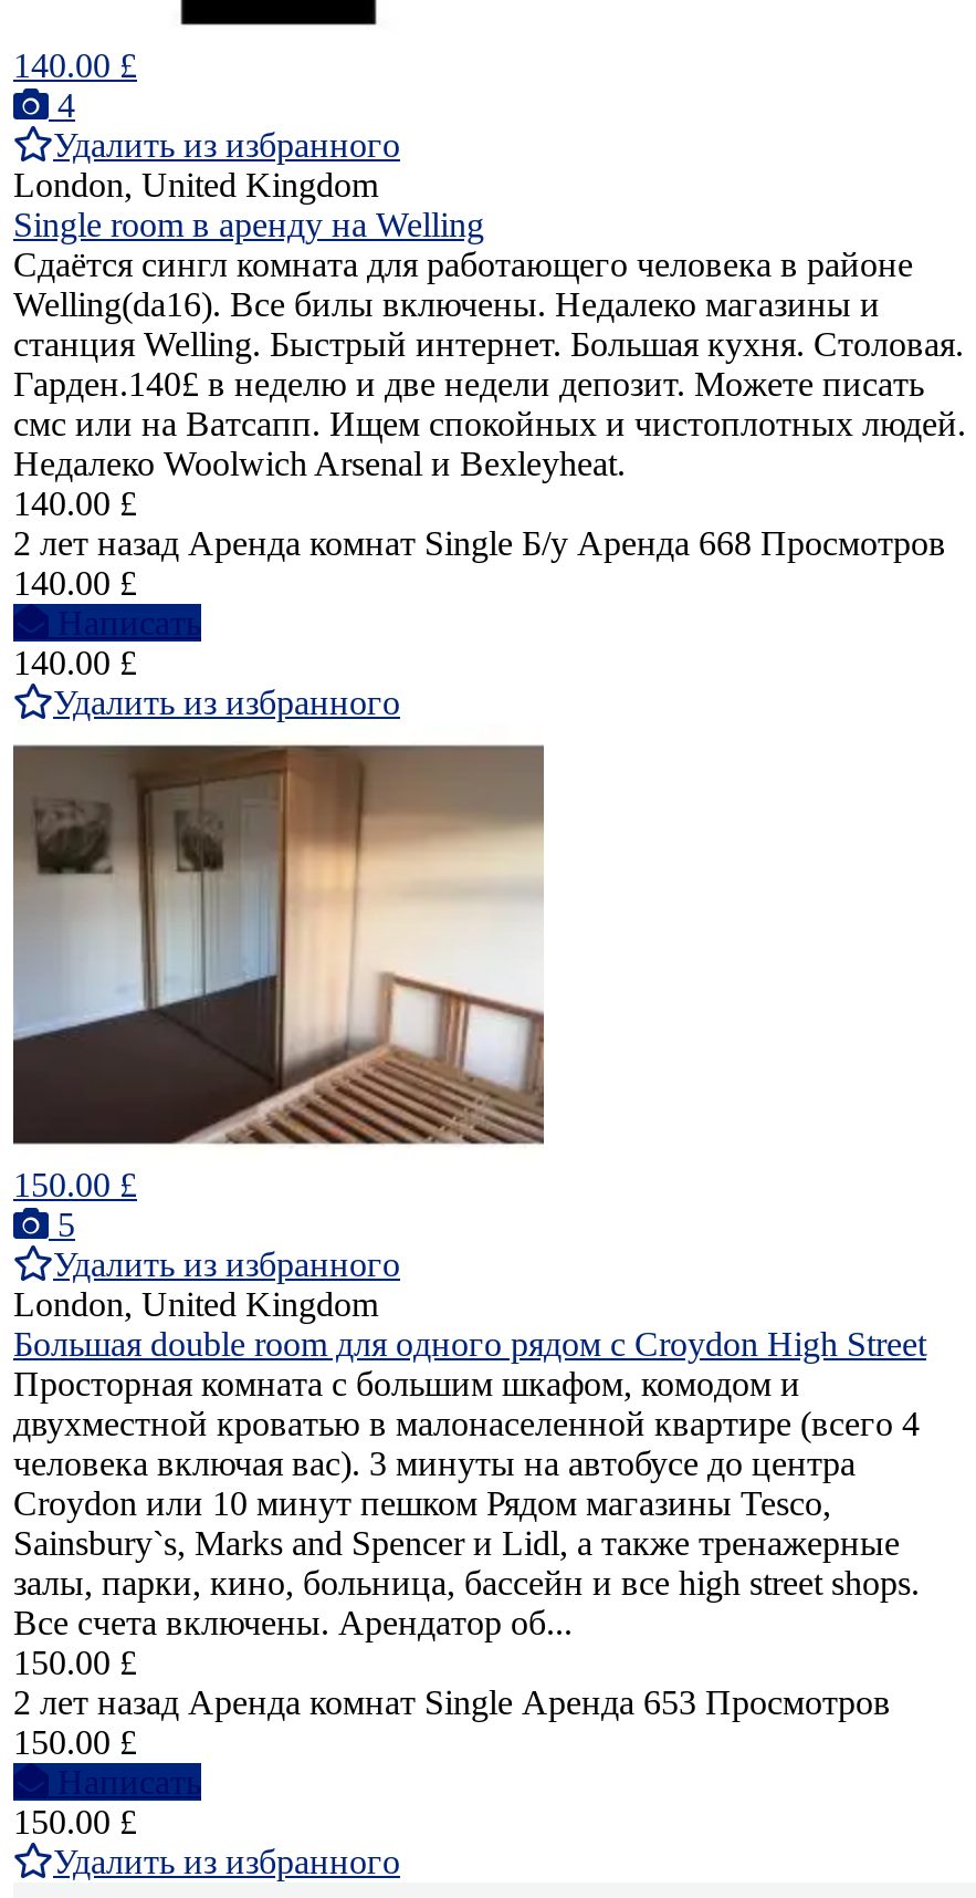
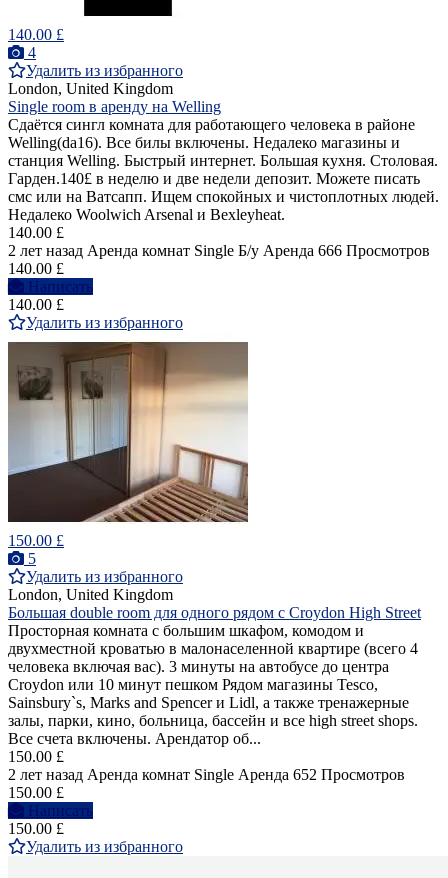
- 2 лет назад Аренда комнат Single Б/у Аренда 668 Просмотров
+ 2 лет назад Аренда комнат Single Б/у Аренда 666 Просмотров

- 2 лет назад Аренда комнат Single Аренда 653 Просмотров
+ 2 лет назад Аренда комнат Single Аренда 652 Просмотров
